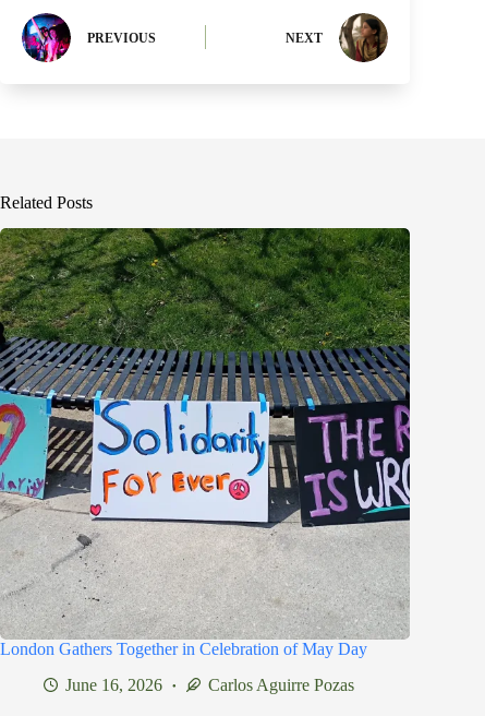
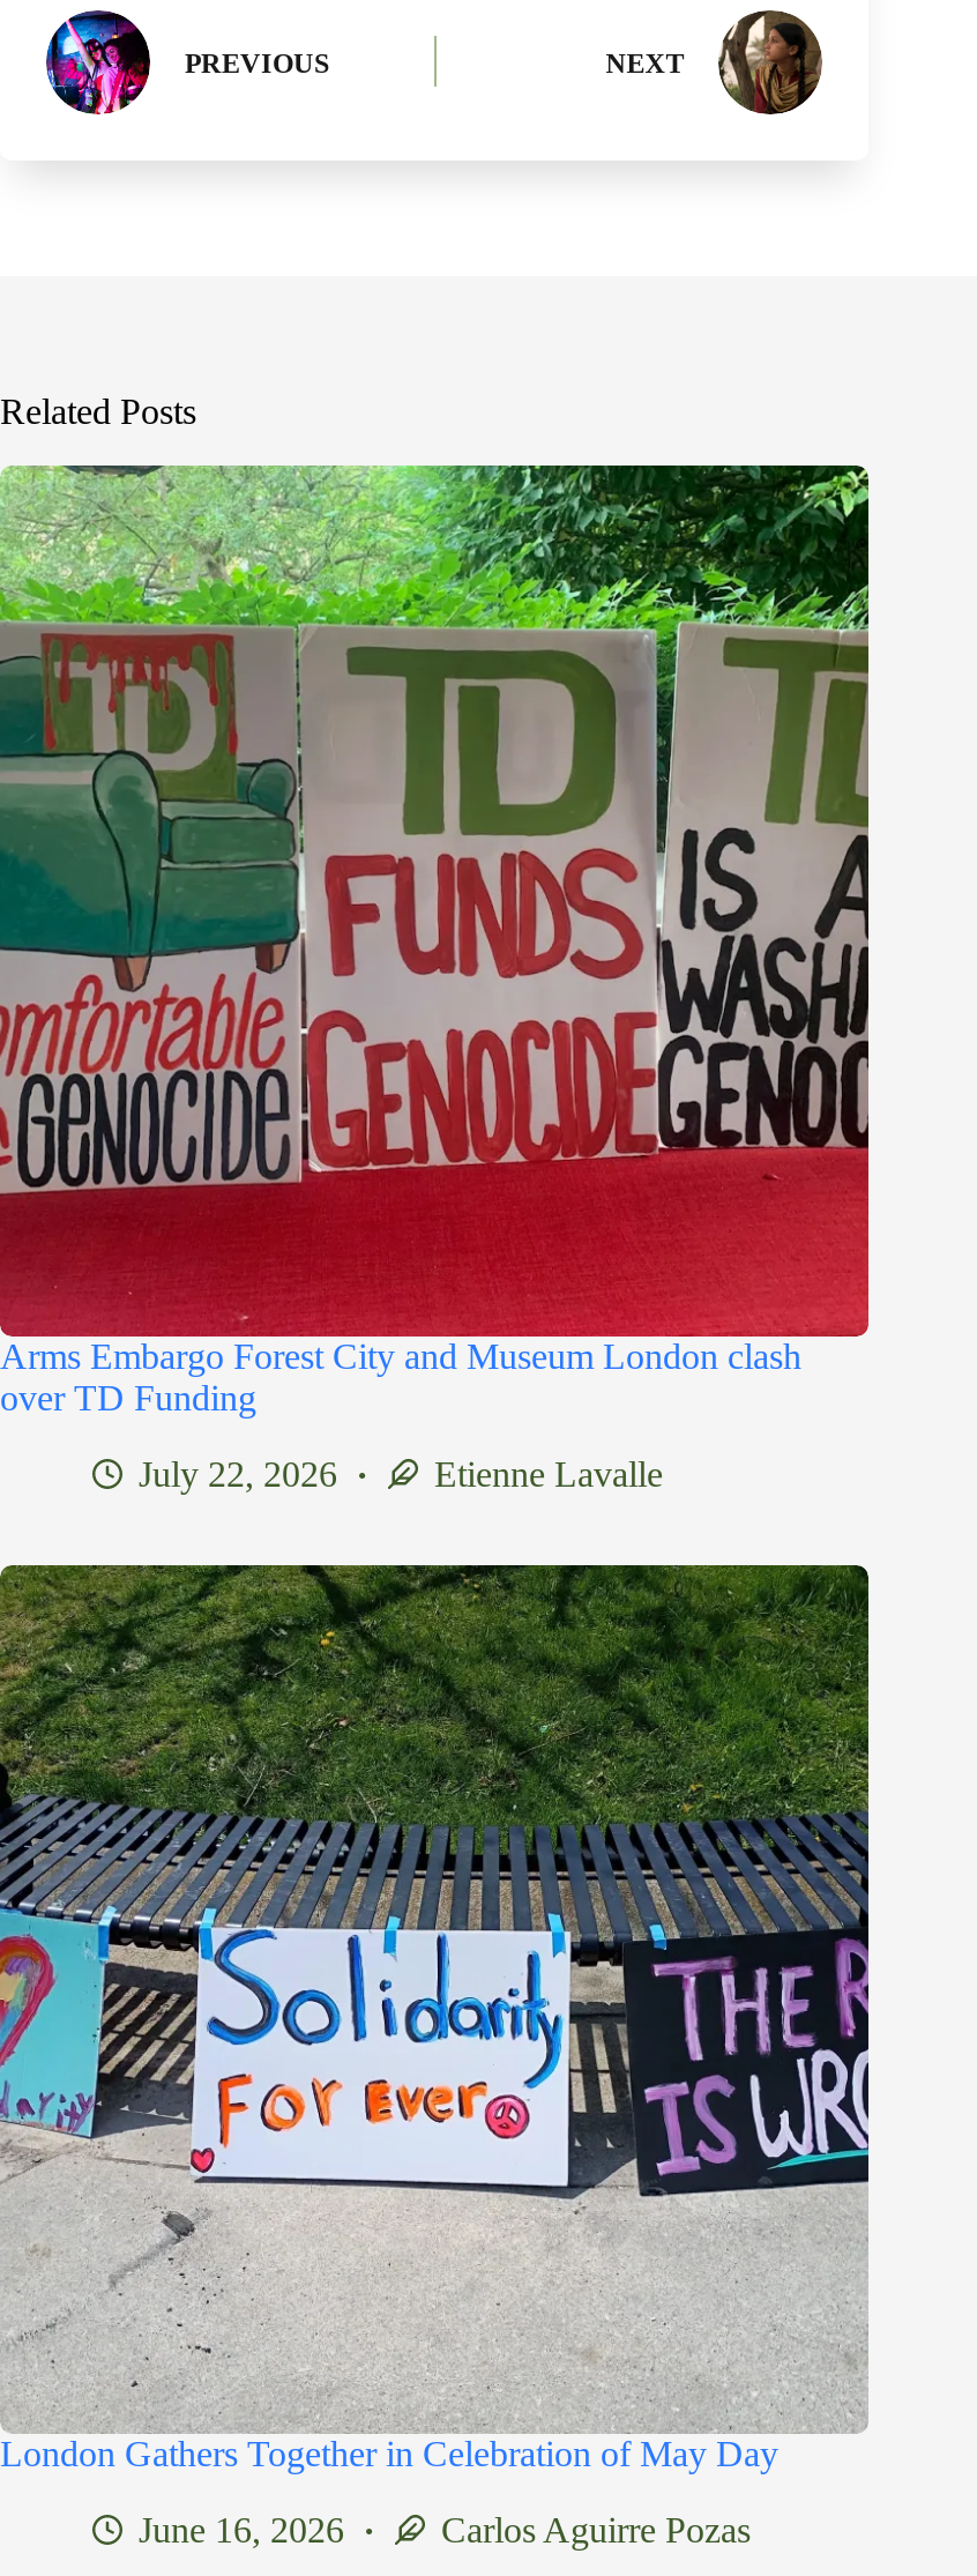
+ [image]
+ Arms Embargo Forest City and Museum London clash
+ over TD Funding
+ July 22, 2026
+ Etienne Lavalle
